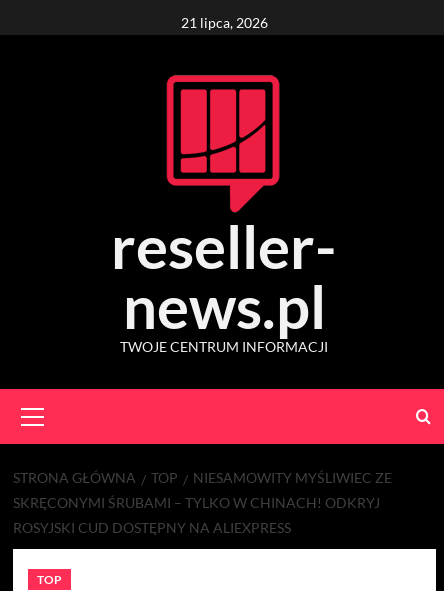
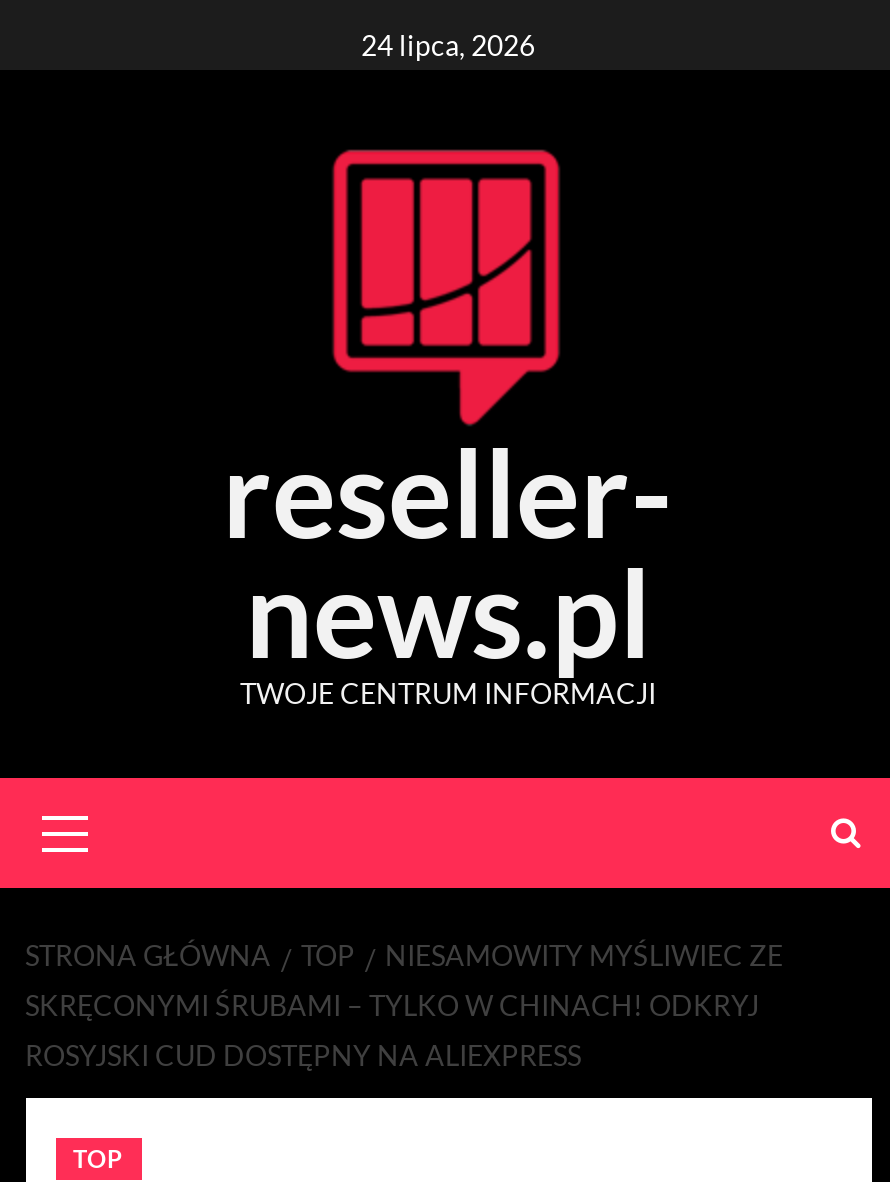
- 21 lipca, 2026
+ 24 lipca, 2026
